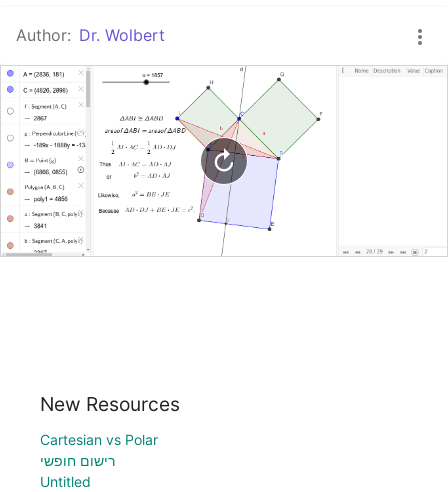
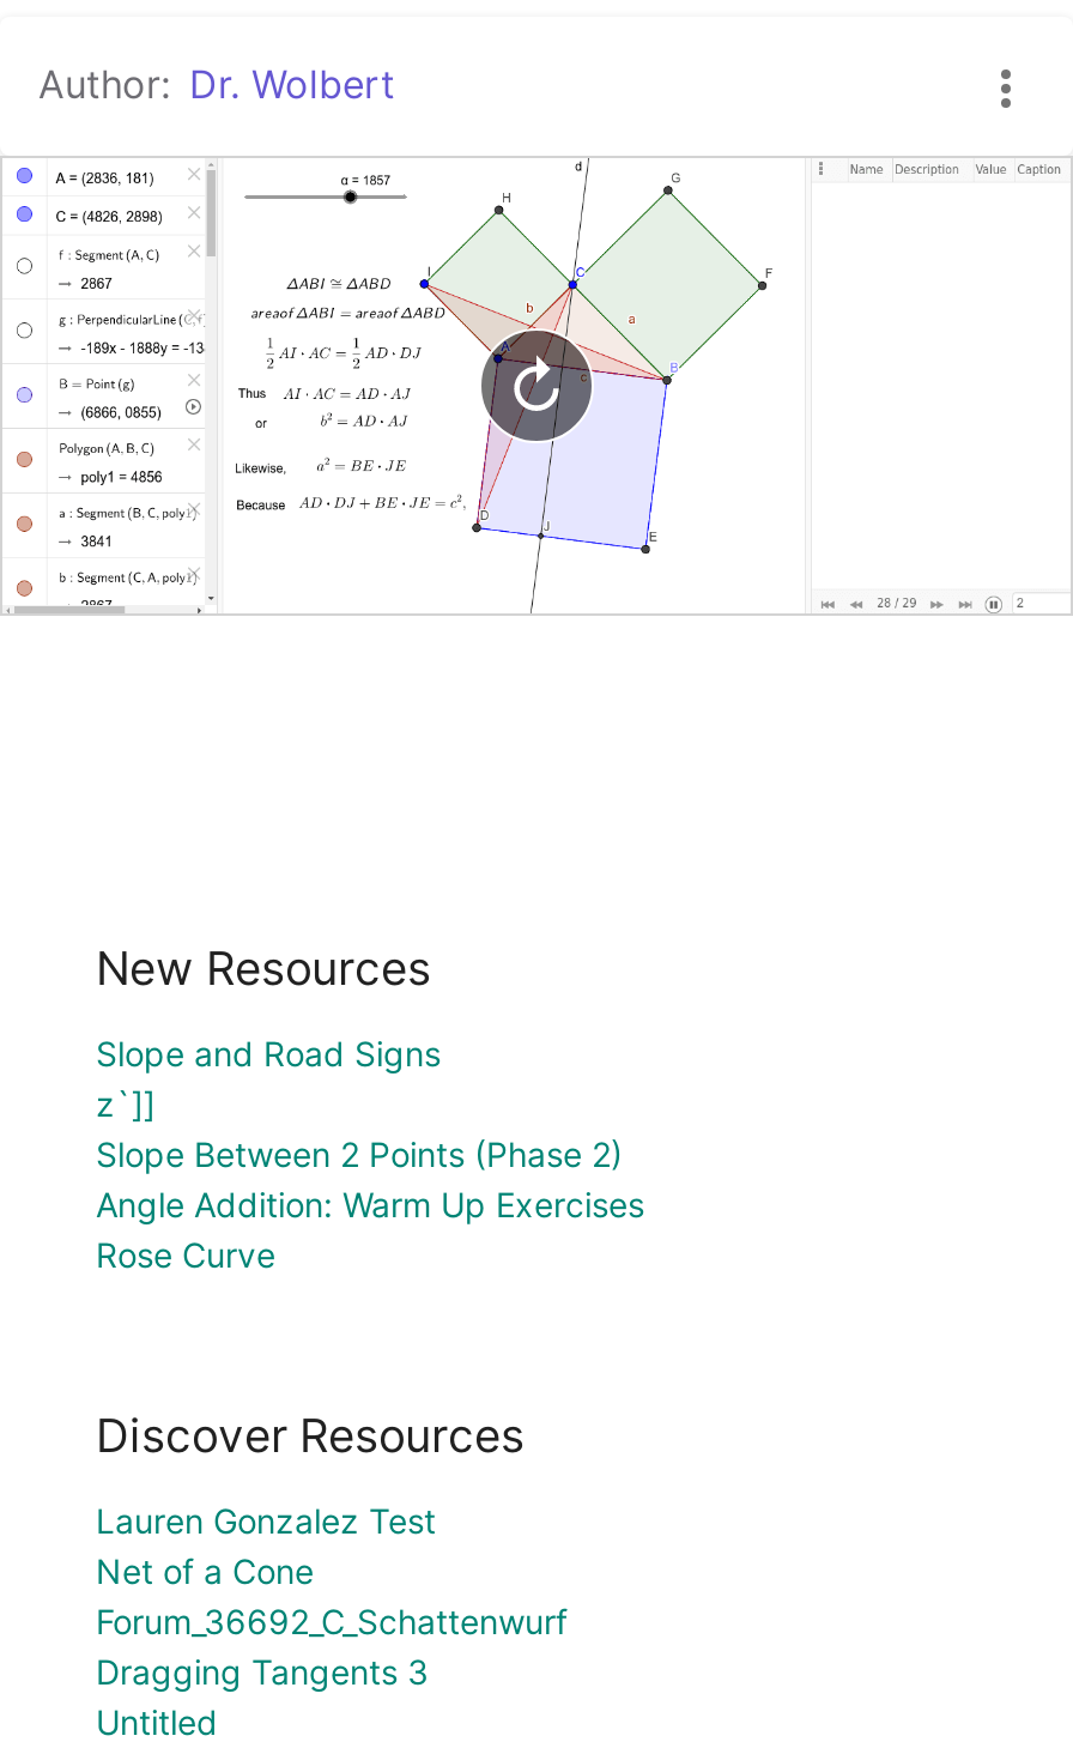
- Cartesian vs Polar
- רישום חופשי
+ Slope and Road Signs
+ z`]]
+ Slope Between 2 Points (Phase 2)
+ Angle Addition: Warm Up Exercises
+ Rose Curve
+ Discover Resources
+ Lauren Gonzalez Test
+ Net of a Cone
+ Forum_36692_C_Schattenwurf
+ Dragging Tangents 3
